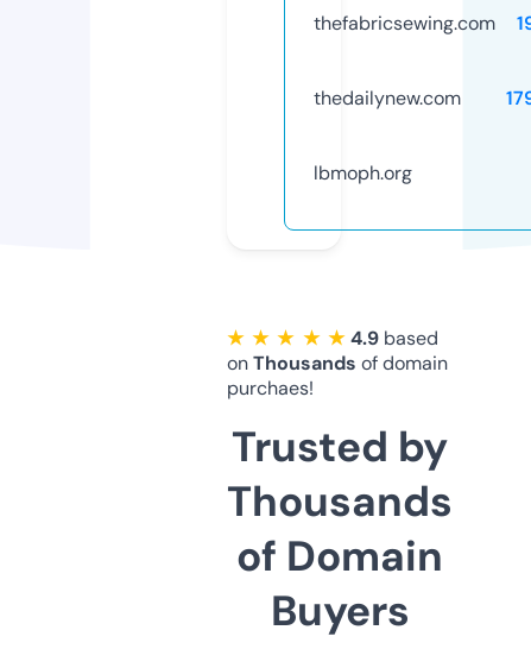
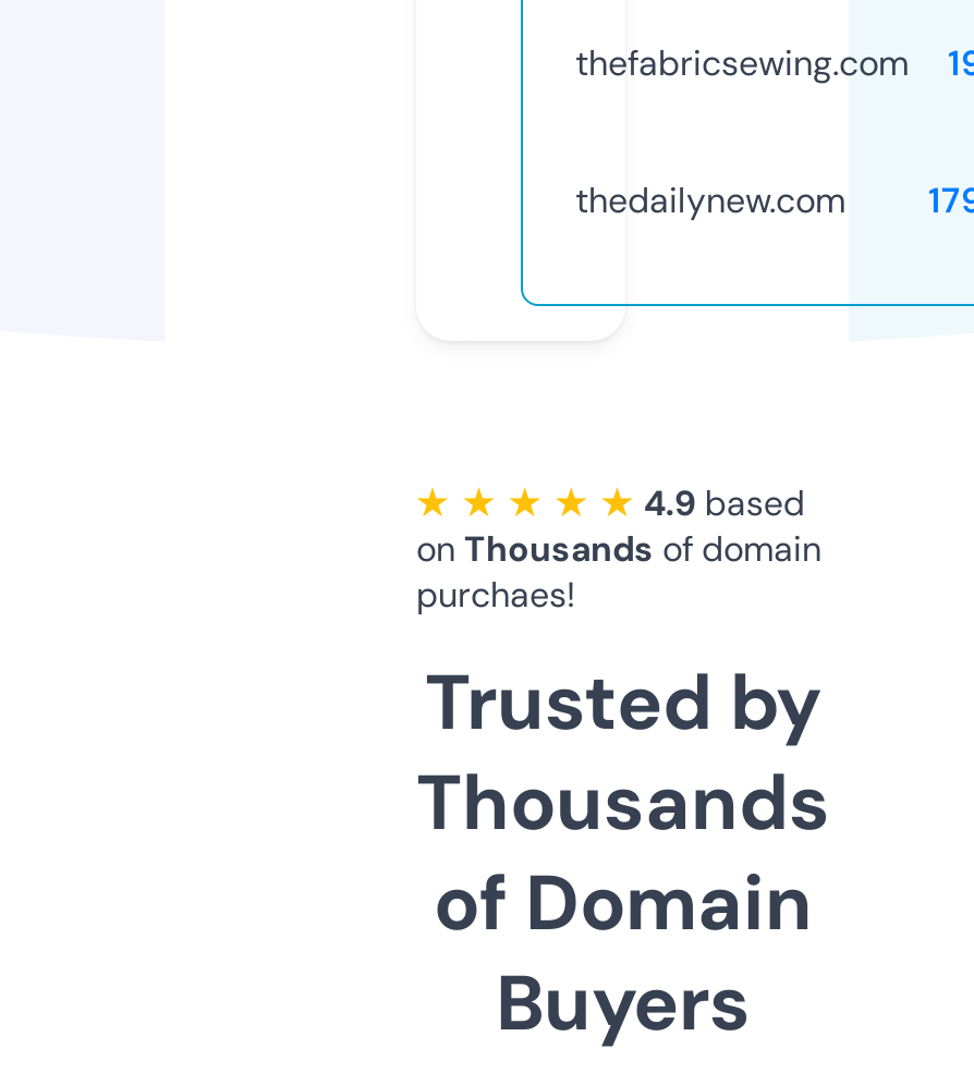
- lbmoph.org
